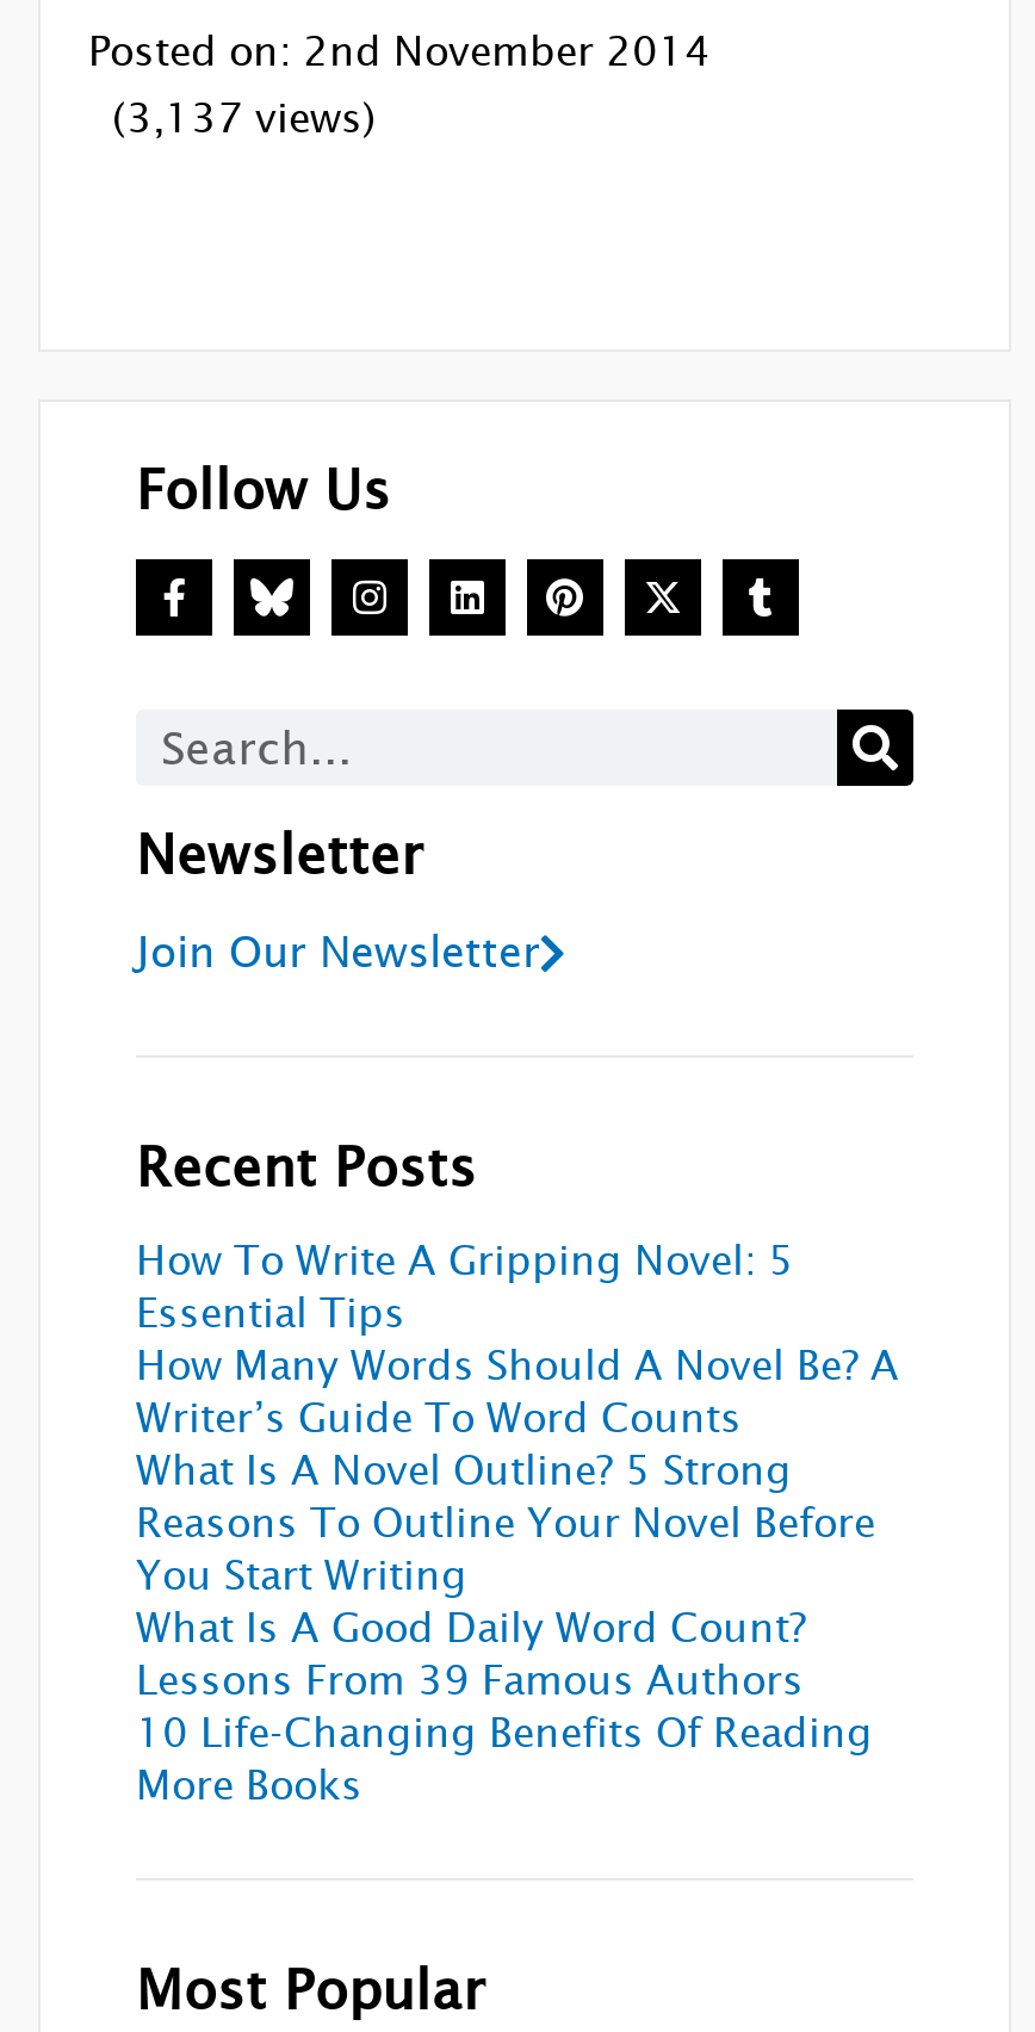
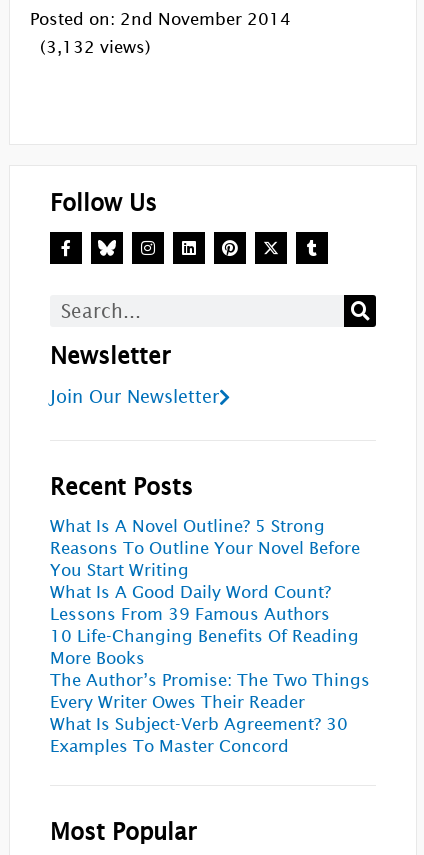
- (3,137 views)
+ (3,132 views)

- How To Write A Gripping Novel: 5
- Essential Tips
- How Many Words Should A Novel Be? A
- Writer’s Guide To Word Counts

moved up: What Is A Novel Outline? 5 Strong | Reasons To Outline Your Novel Before | You Start Writing | What Is A Good Daily Word Count? | Lessons From 39 Famous Authors | 10 Life-Changing Benefits Of Reading | More Books

+ The Author’s Promise: The Two Things
+ Every Writer Owes Their Reader
+ What Is Subject-Verb Agreement? 30
+ Examples To Master Concord
